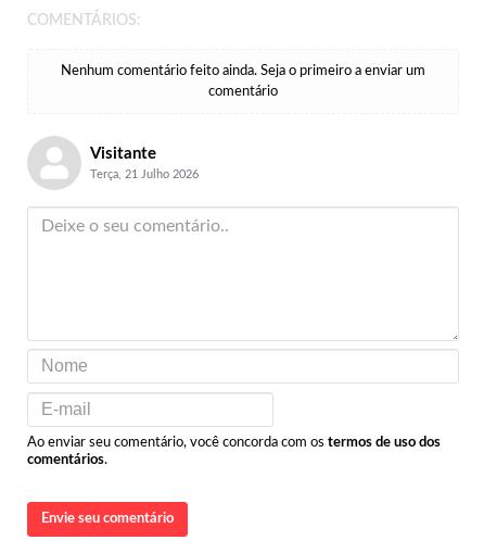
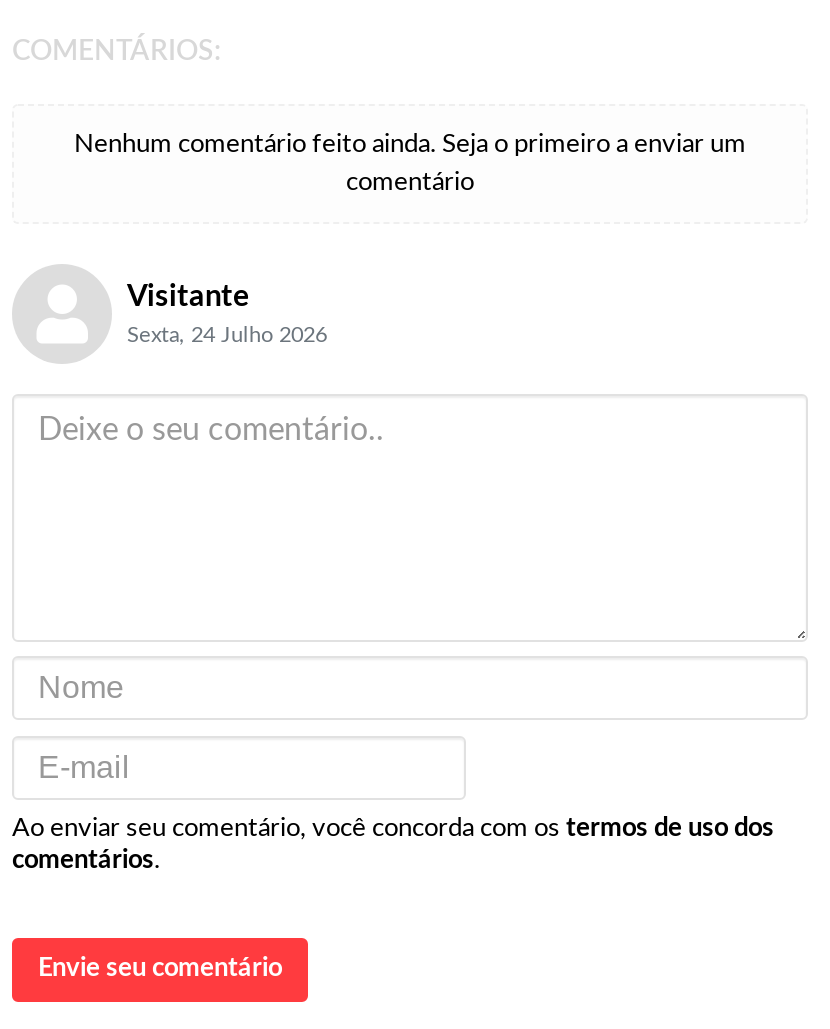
- Terça, 21 Julho 2026
+ Sexta, 24 Julho 2026
